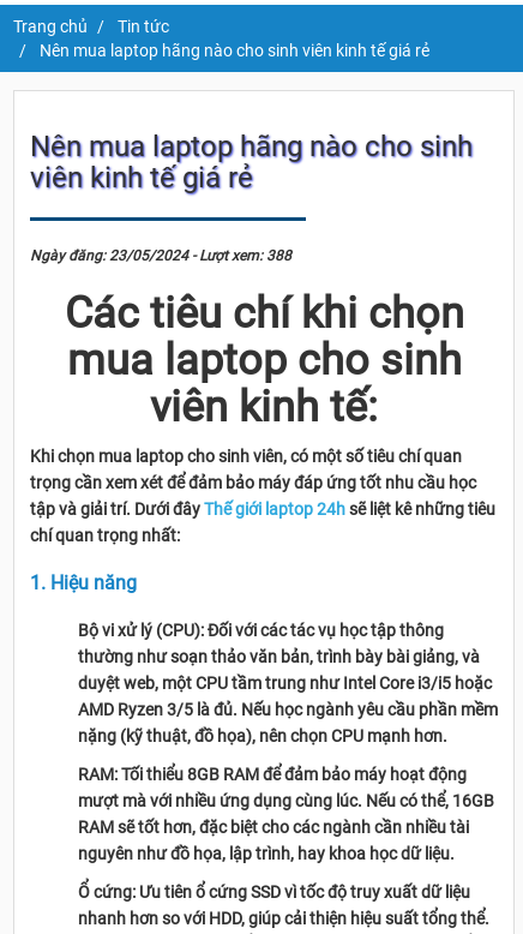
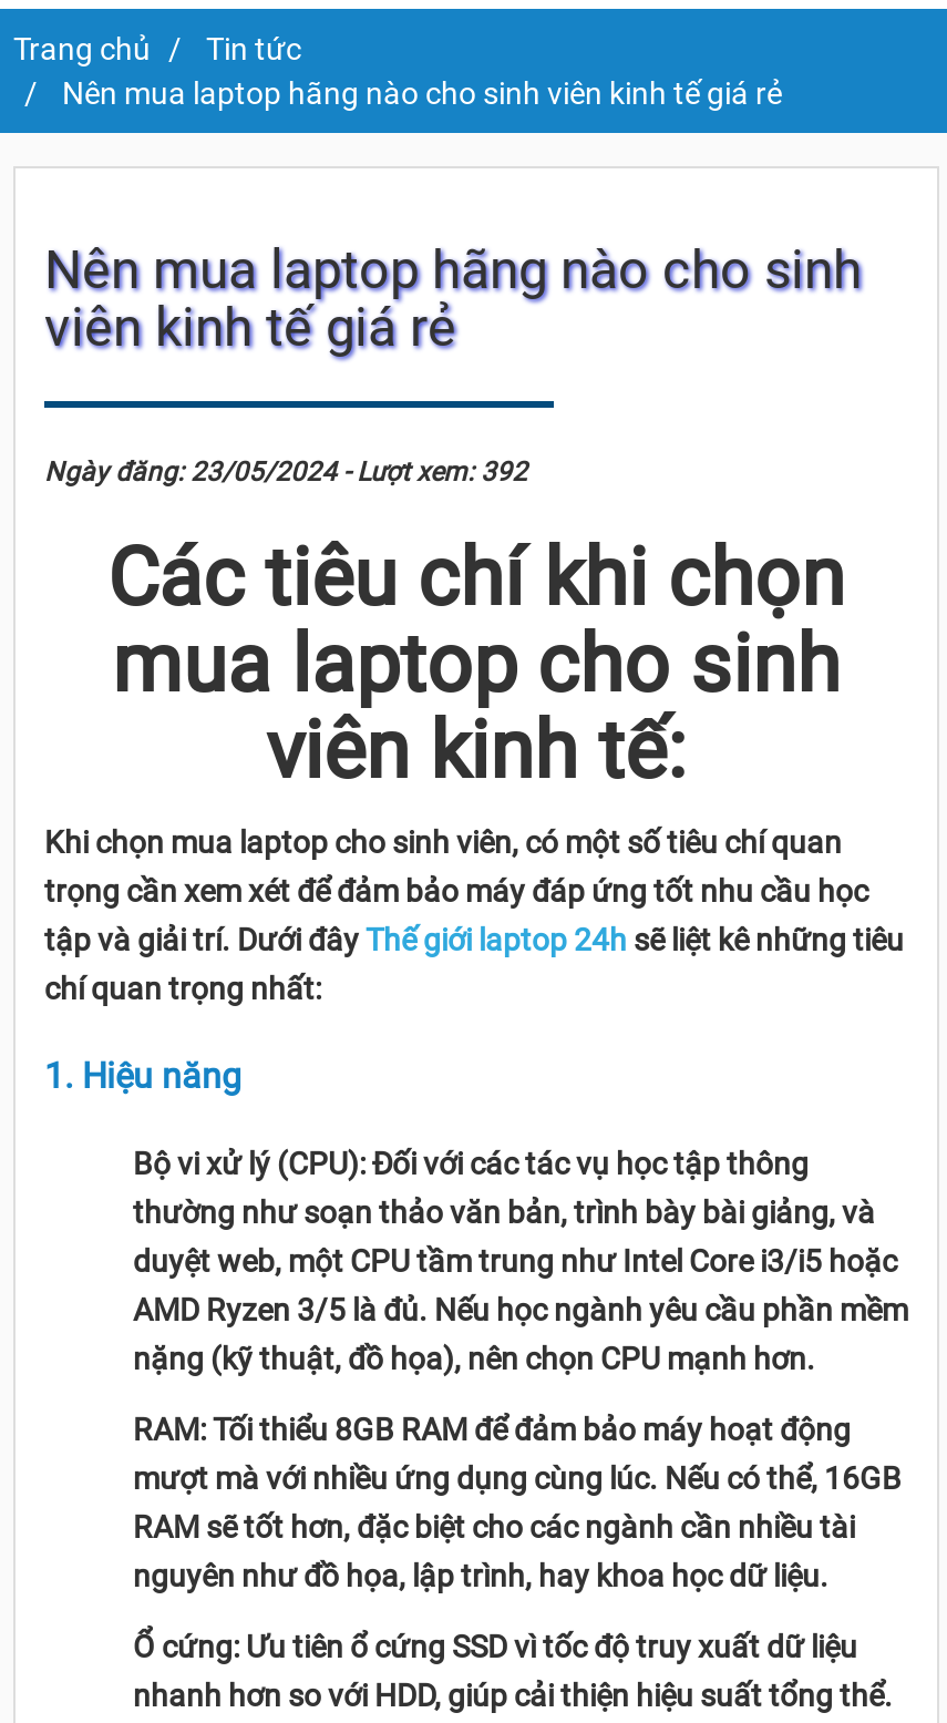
- Ngày đăng: 23/05/2024 - Lượt xem: 388
+ Ngày đăng: 23/05/2024 - Lượt xem: 392
